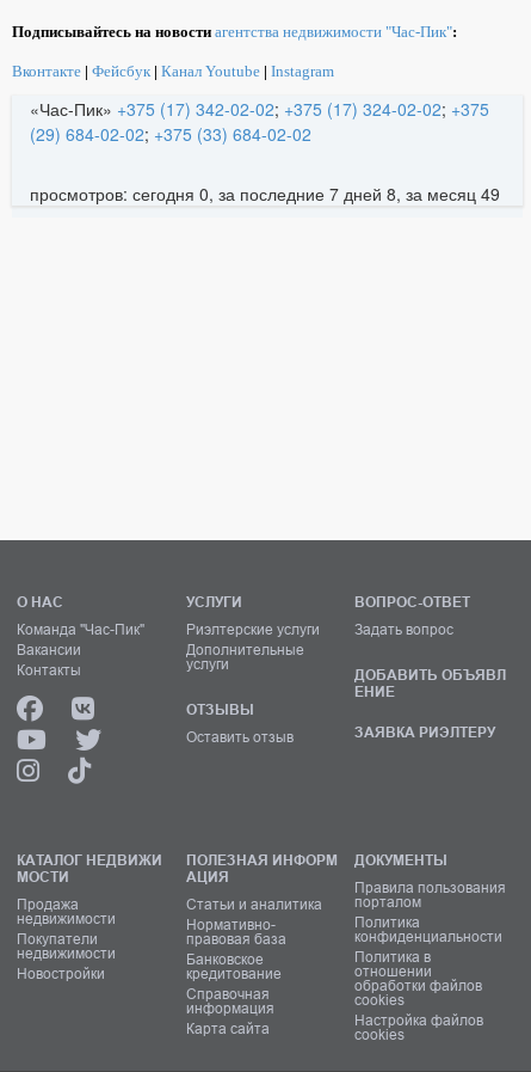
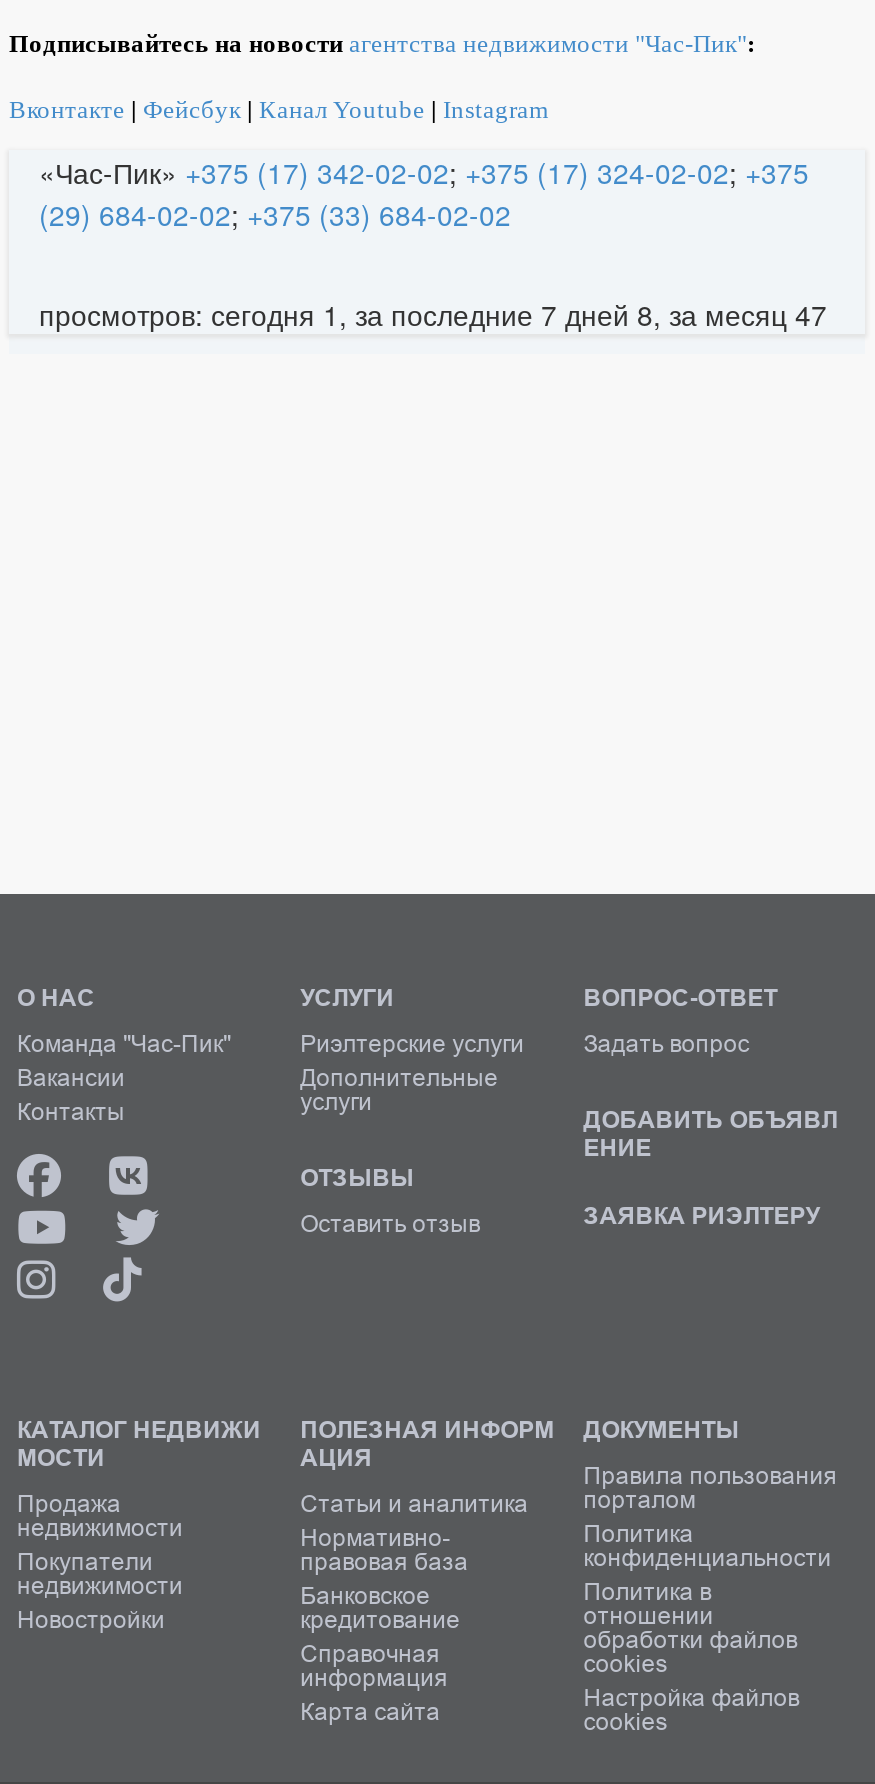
- просмотров: сегодня 0, за последние 7 дней 8, за месяц 49
+ просмотров: сегодня 1, за последние 7 дней 8, за месяц 47
